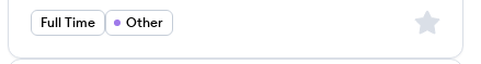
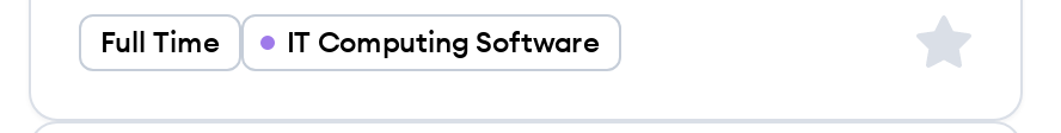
- Other
+ IT Computing Software
